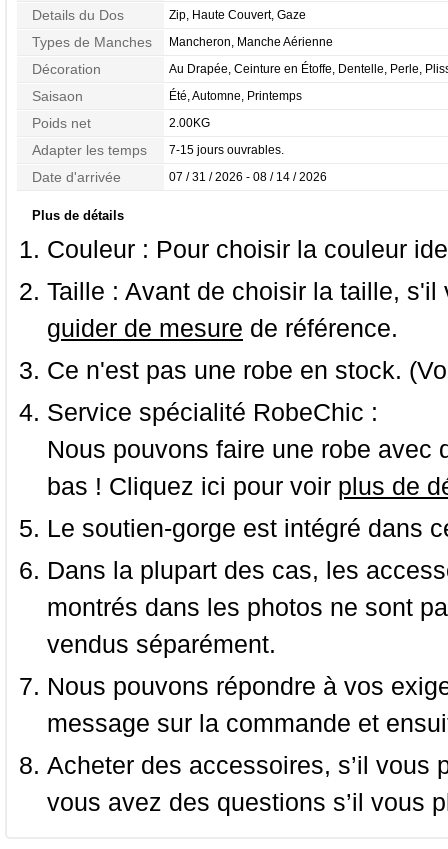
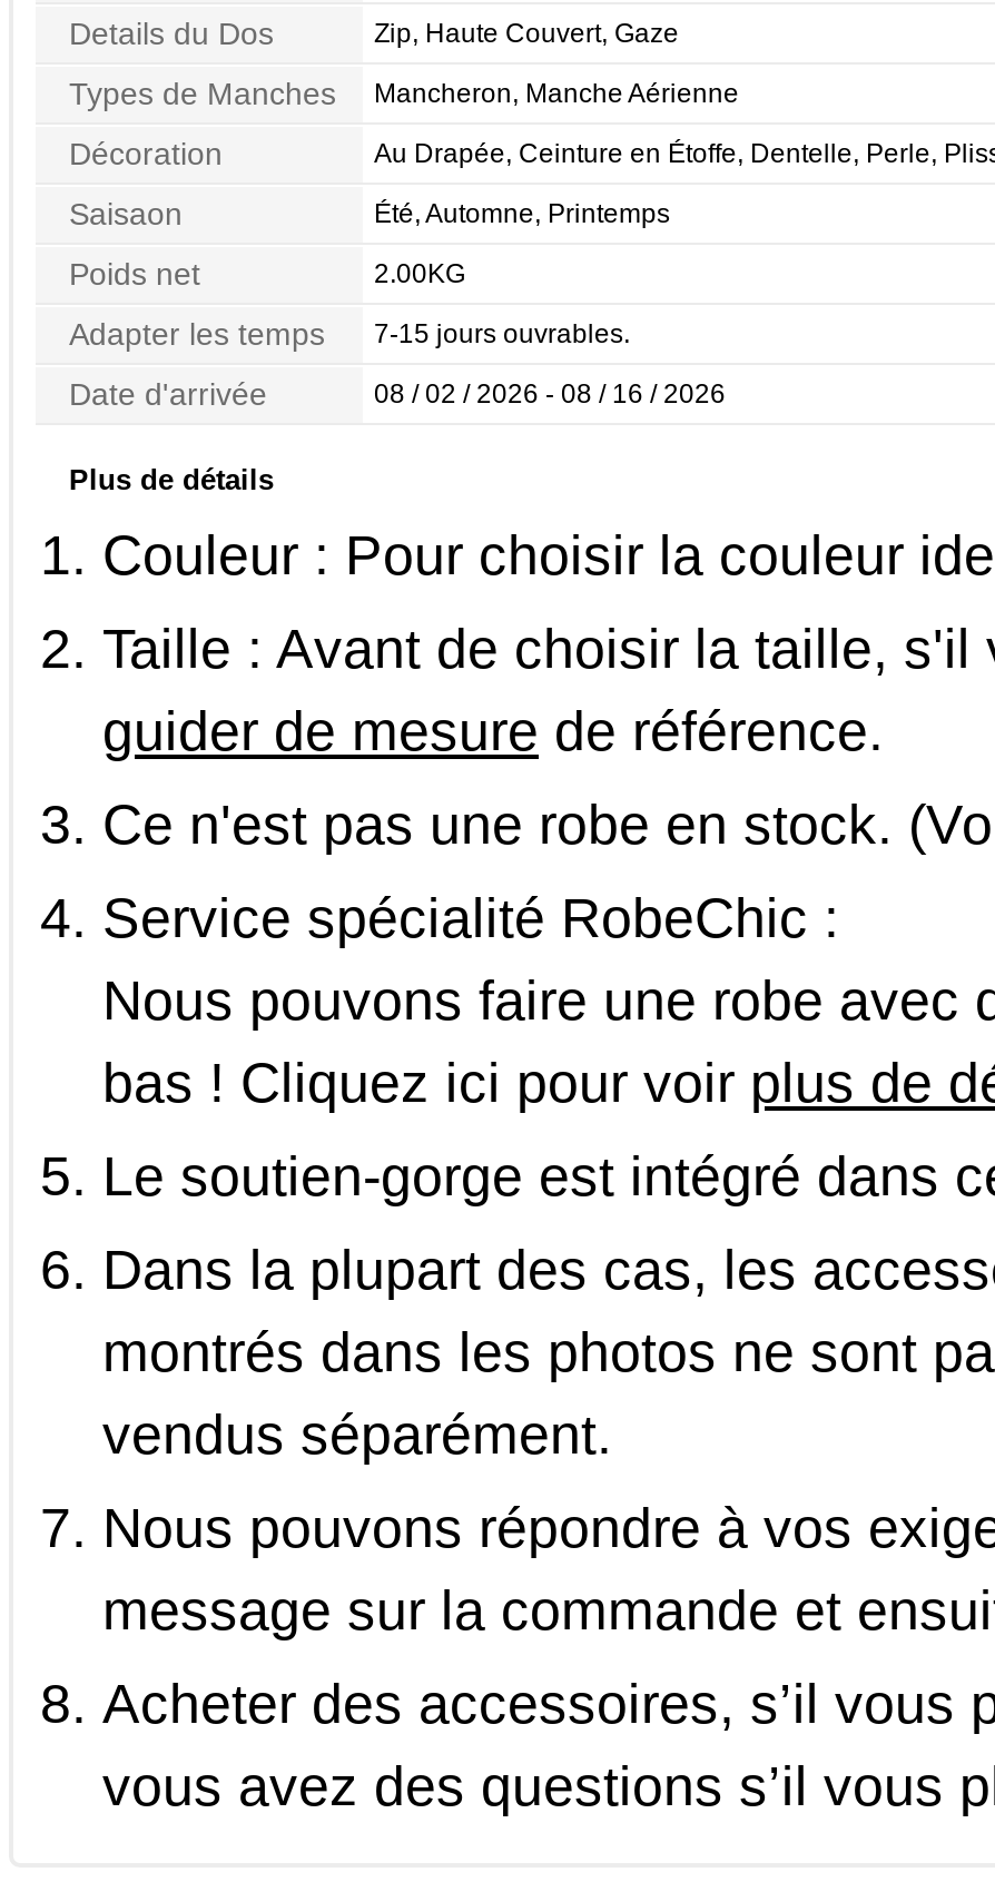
- 07 / 31 / 2026 - 08 / 14 / 2026
+ 08 / 02 / 2026 - 08 / 16 / 2026
